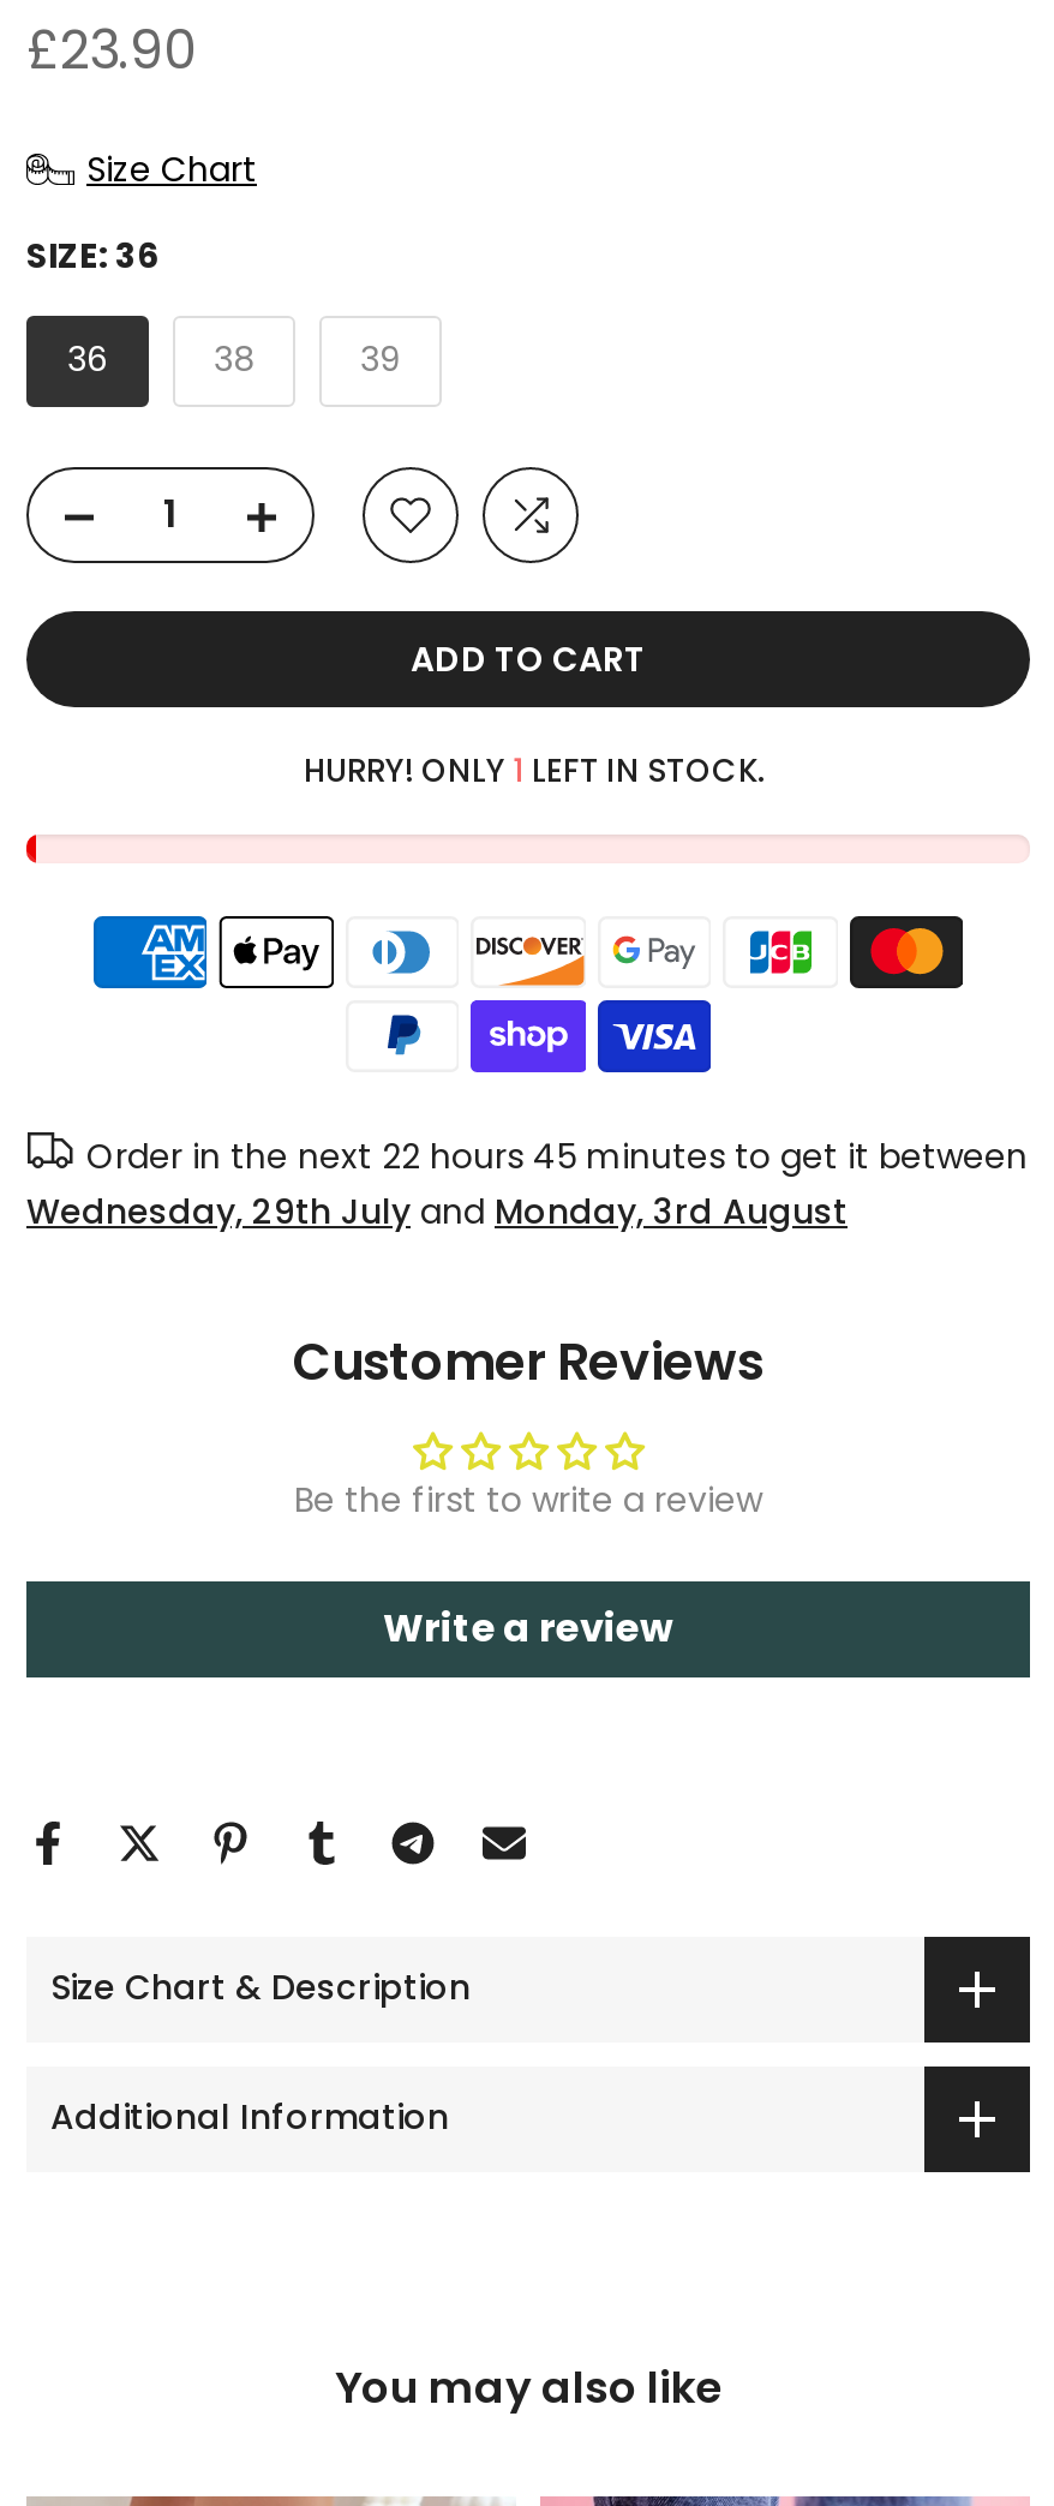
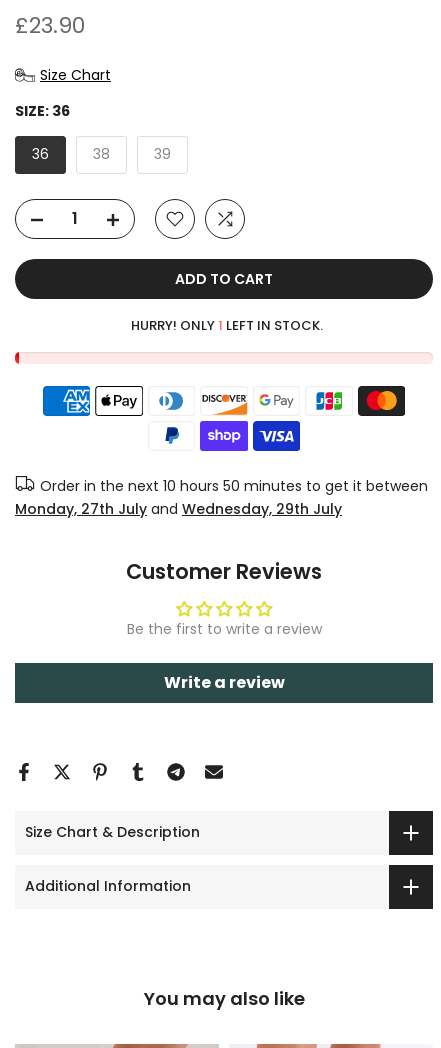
- Order in the next 22 hours 45 minutes to get it between
+ Order in the next 10 hours 50 minutes to get it between

- Wednesday, 29th July and Monday, 3rd August
+ Monday, 27th July and Wednesday, 29th July
